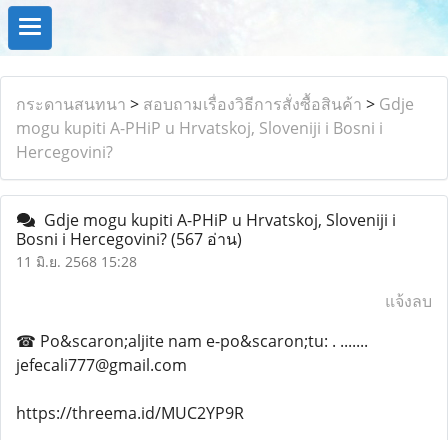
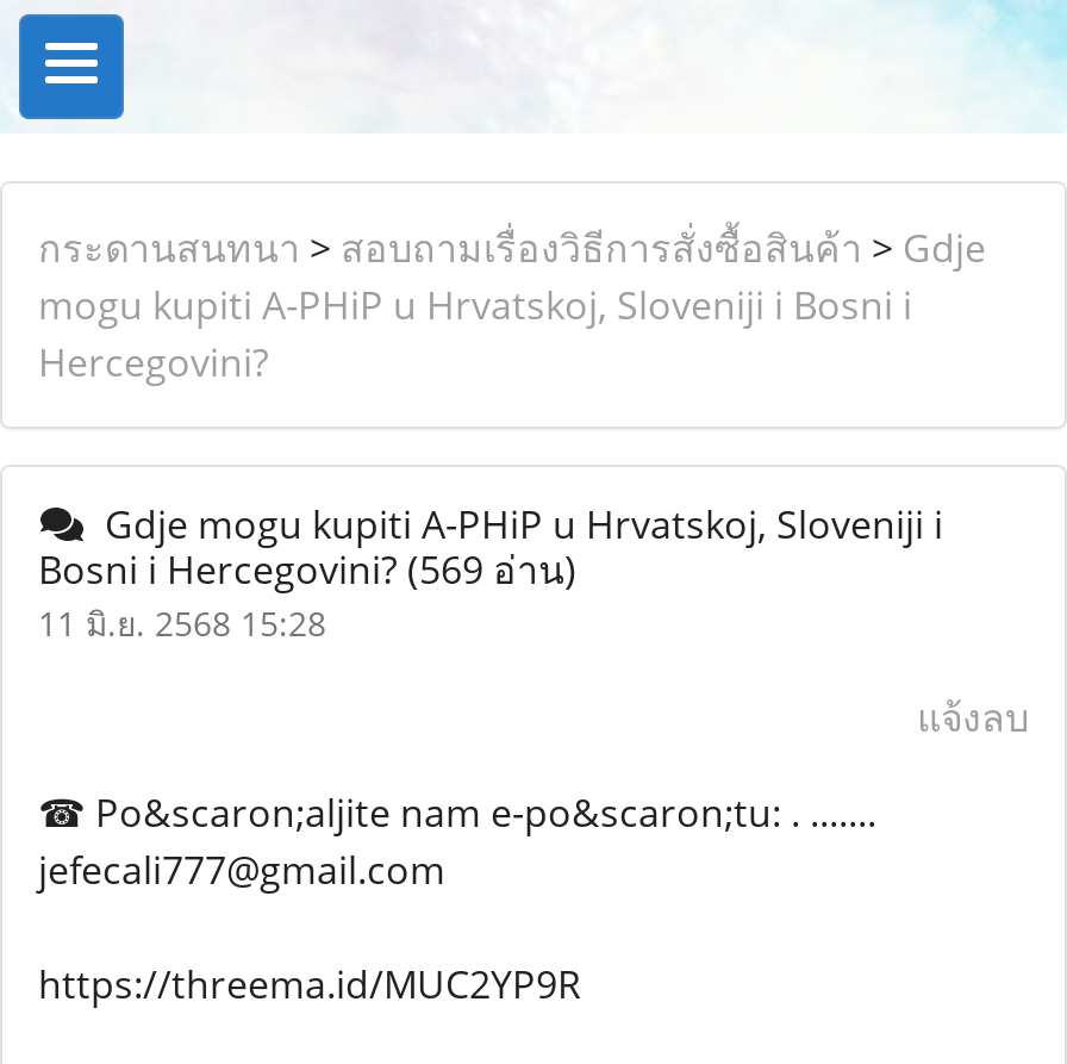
- Bosni i Hercegovini? (567 อ่าน)
+ Bosni i Hercegovini? (569 อ่าน)
